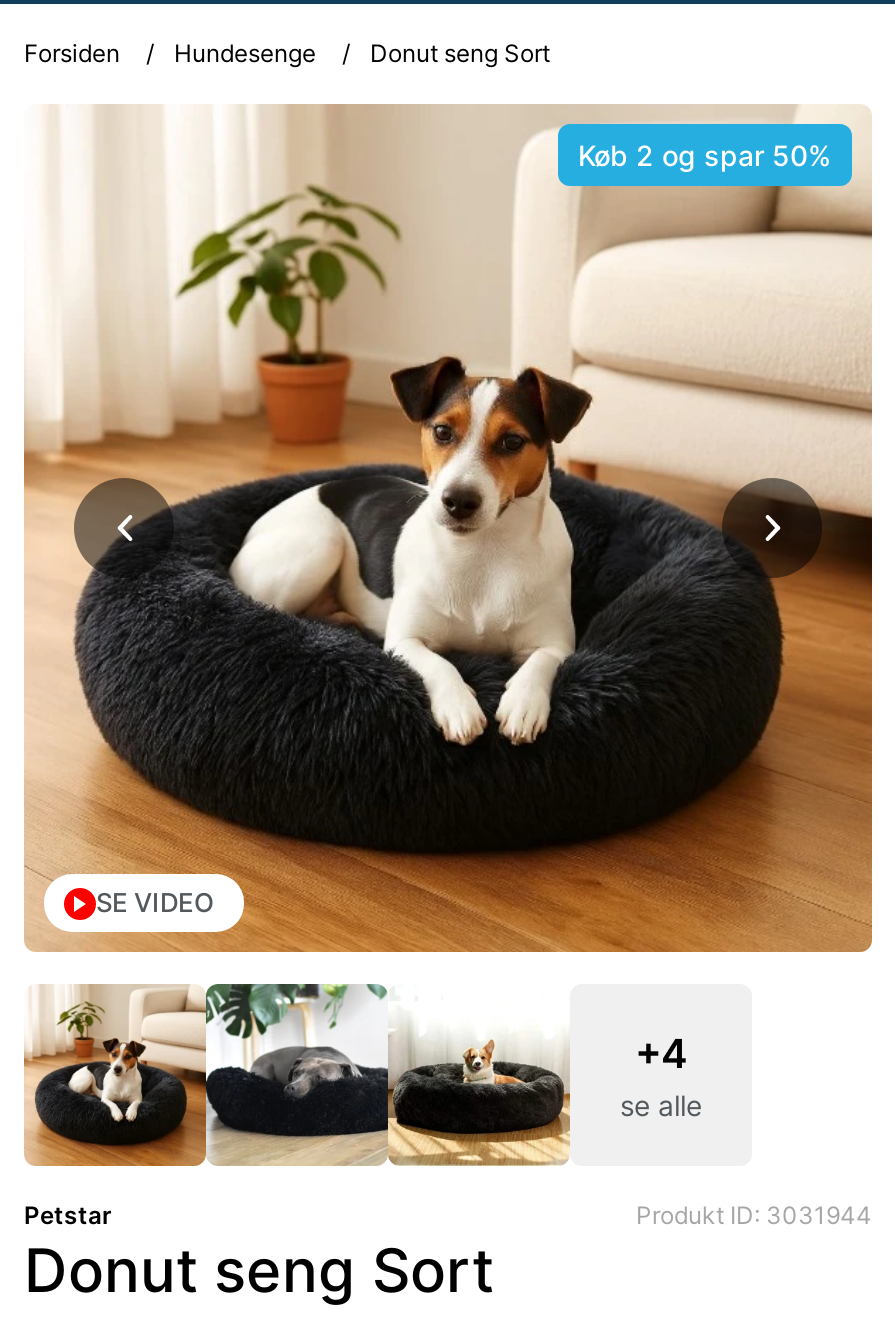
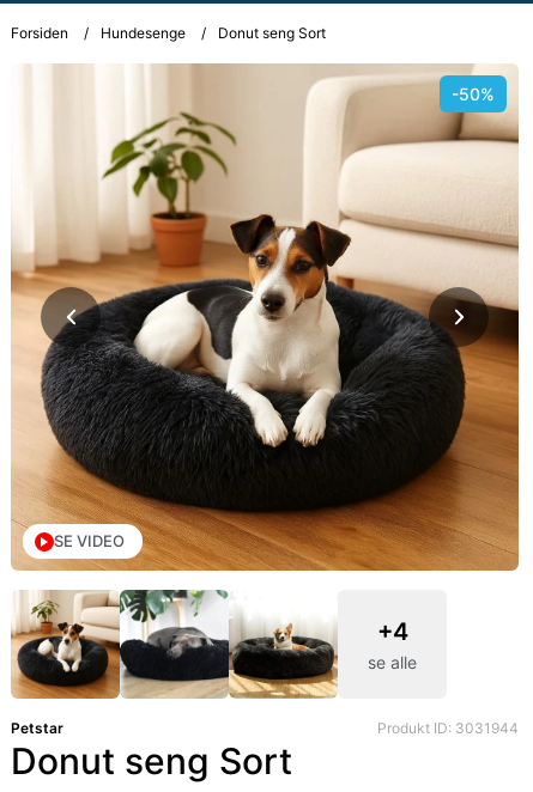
- Køb 2 og spar 50%
+ -50%
